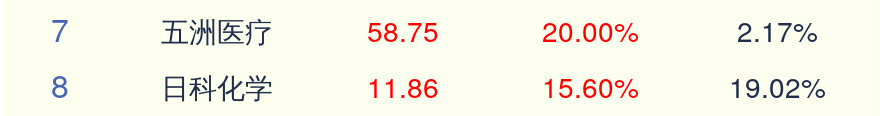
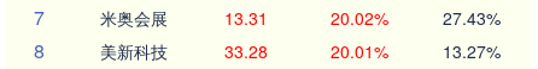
- 五洲医疗
- 58.75
- 20.00%
- 2.17%
+ 米奥会展
+ 13.31
+ 20.02%
+ 27.43%

- 日科化学
- 11.86
- 15.60%
- 19.02%
+ 美新科技
+ 33.28
+ 20.01%
+ 13.27%
